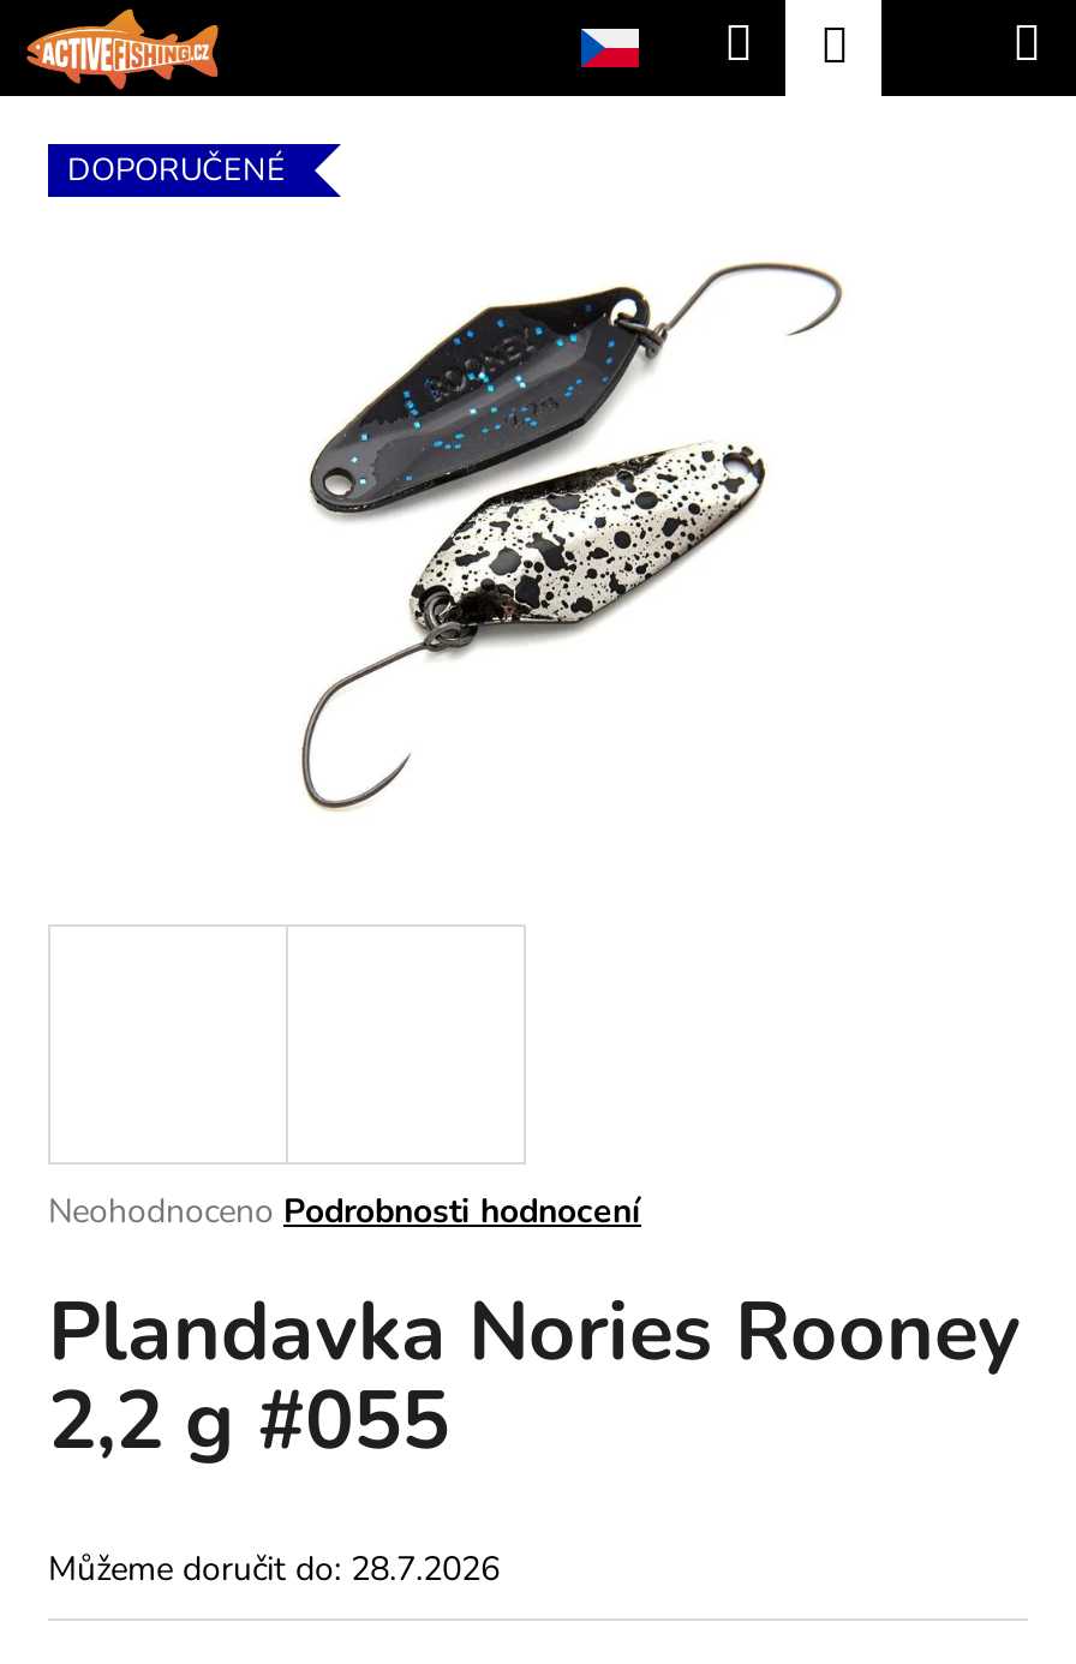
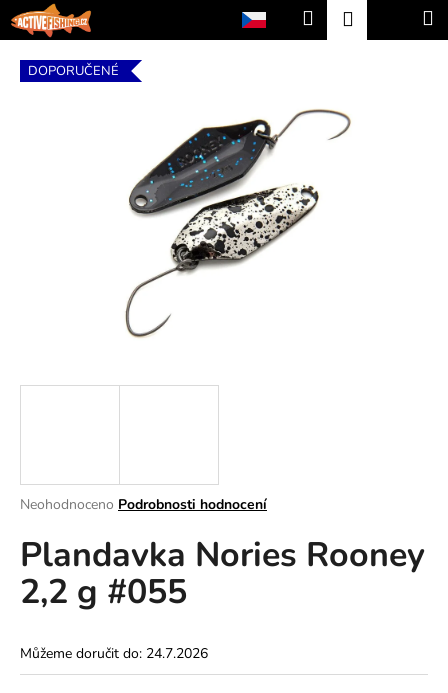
- Můžeme doručit do: 28.7.2026
+ Můžeme doručit do: 24.7.2026
